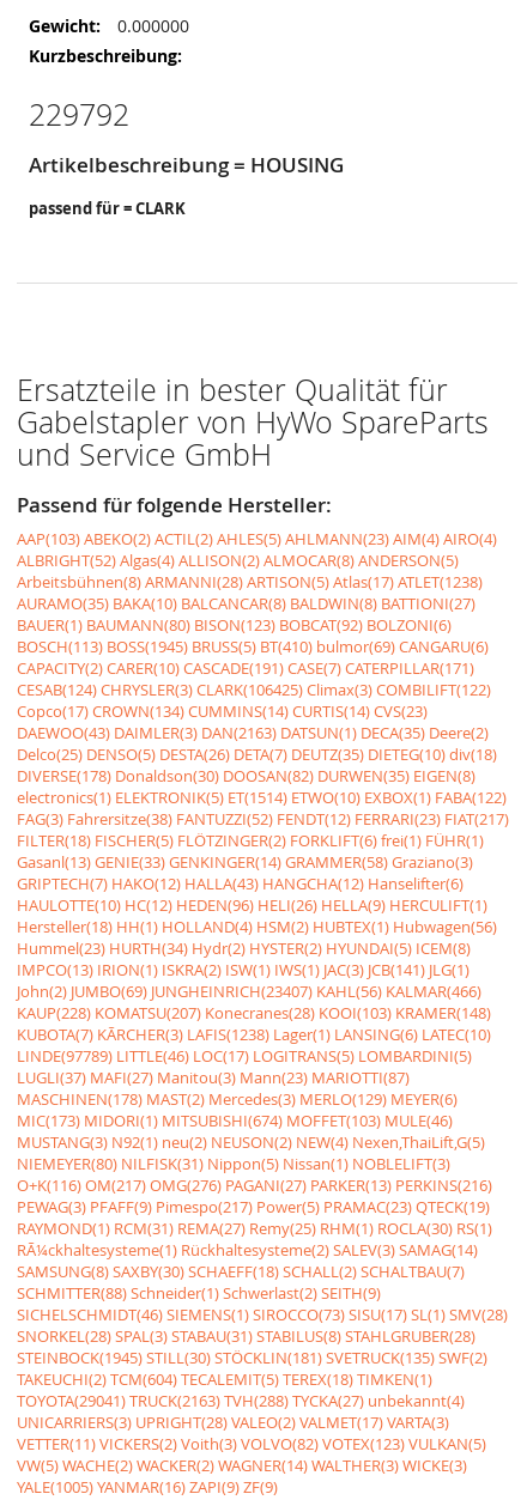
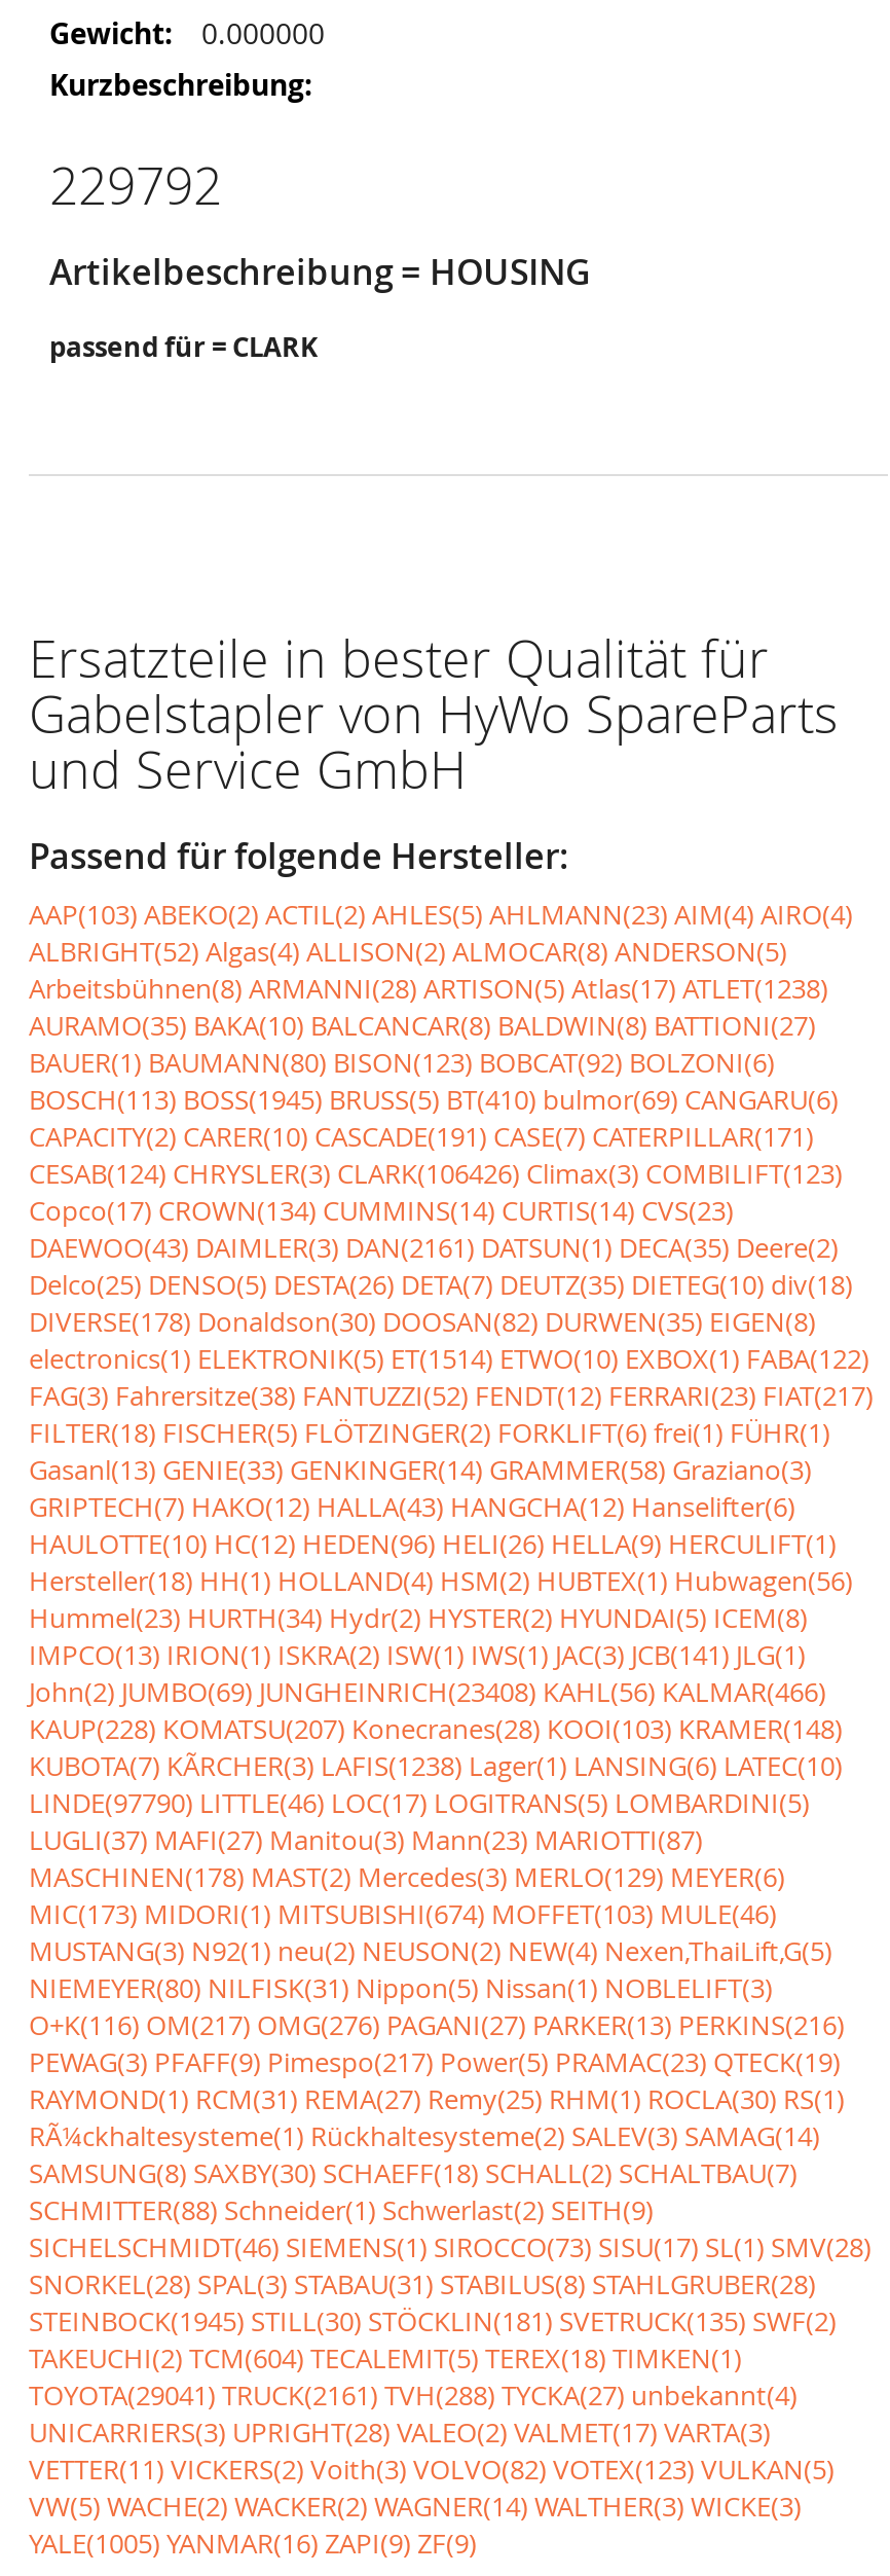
- CESAB(124) CHRYSLER(3) CLARK(106425) Climax(3) COMBILIFT(122)
+ CESAB(124) CHRYSLER(3) CLARK(106426) Climax(3) COMBILIFT(123)

- DAEWOO(43) DAIMLER(3) DAN(2163) DATSUN(1) DECA(35) Deere(2)
+ DAEWOO(43) DAIMLER(3) DAN(2161) DATSUN(1) DECA(35) Deere(2)

- John(2) JUMBO(69) JUNGHEINRICH(23407) KAHL(56) KALMAR(466)
+ John(2) JUMBO(69) JUNGHEINRICH(23408) KAHL(56) KALMAR(466)

- LINDE(97789) LITTLE(46) LOC(17) LOGITRANS(5) LOMBARDINI(5)
+ LINDE(97790) LITTLE(46) LOC(17) LOGITRANS(5) LOMBARDINI(5)

- TOYOTA(29041) TRUCK(2163) TVH(288) TYCKA(27) unbekannt(4)
+ TOYOTA(29041) TRUCK(2161) TVH(288) TYCKA(27) unbekannt(4)
